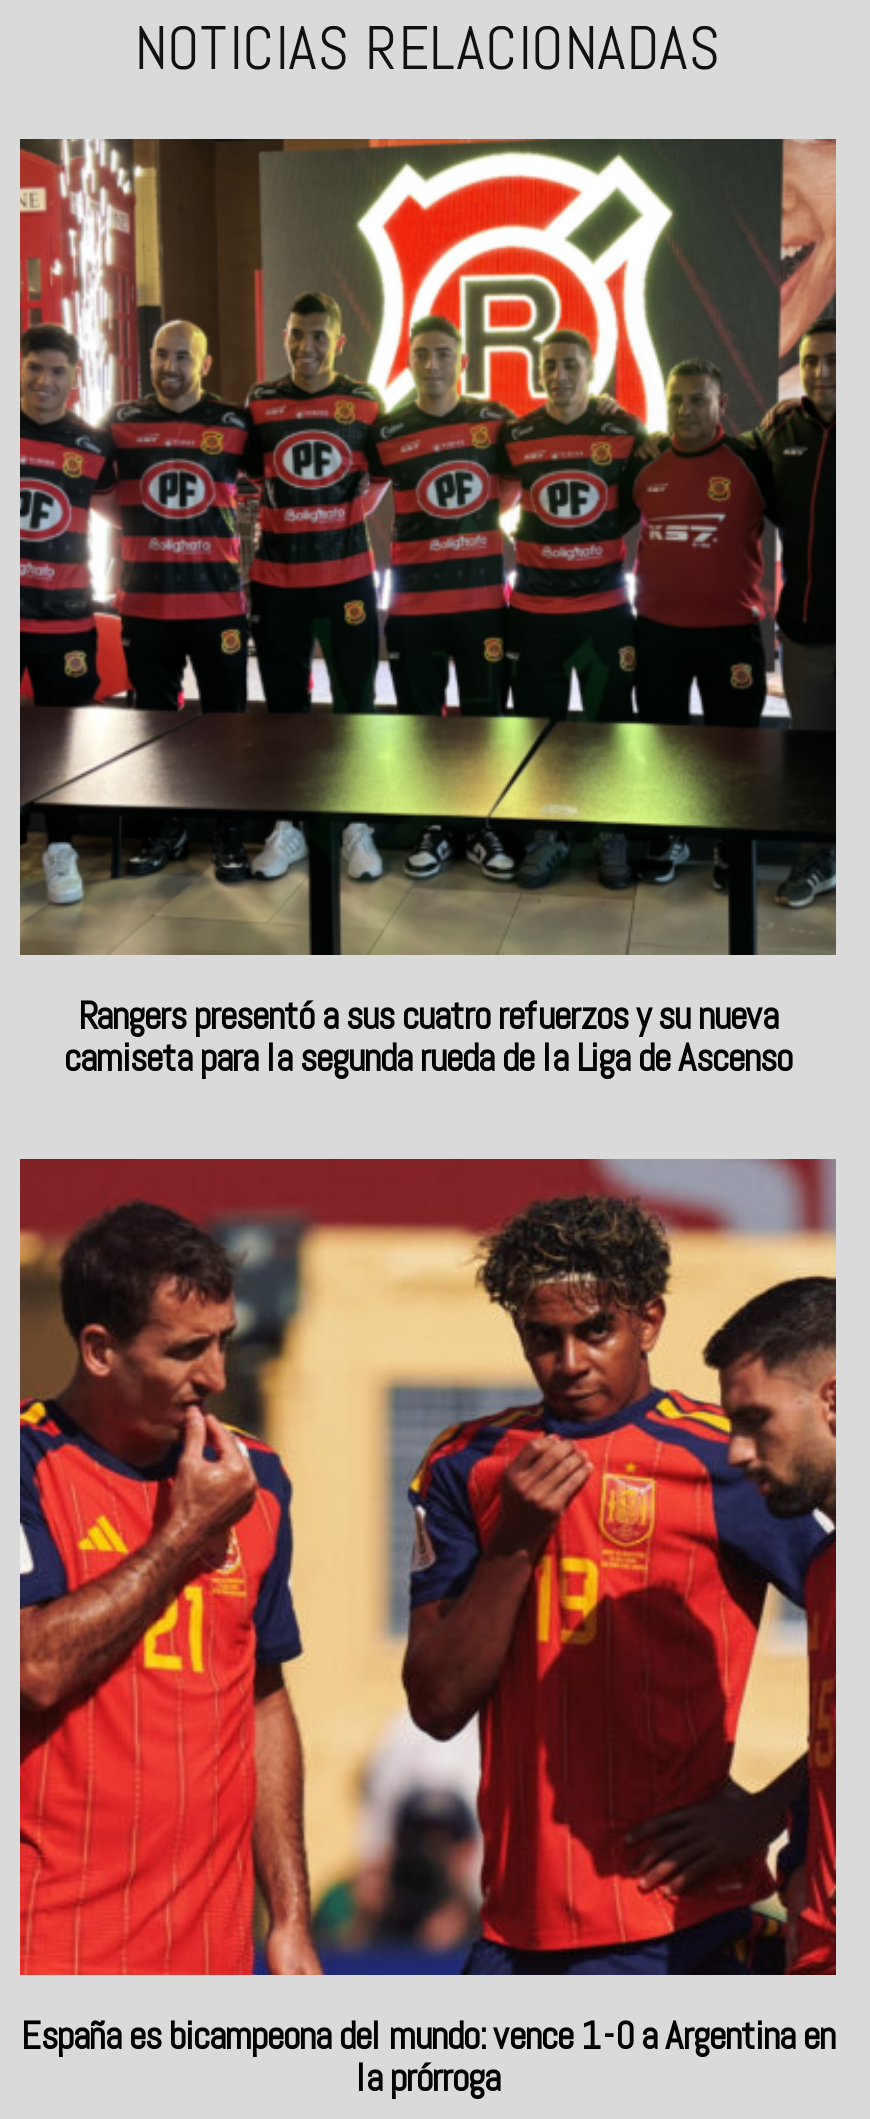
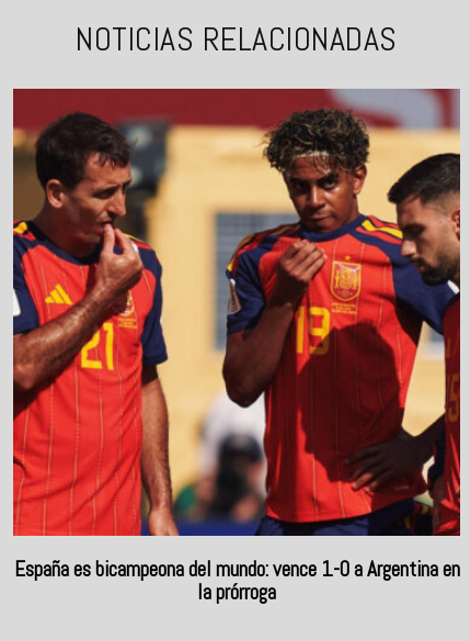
- [image]
- Rangers presentó a sus cuatro refuerzos y su nueva
- camiseta para la segunda rueda de la Liga de Ascenso
